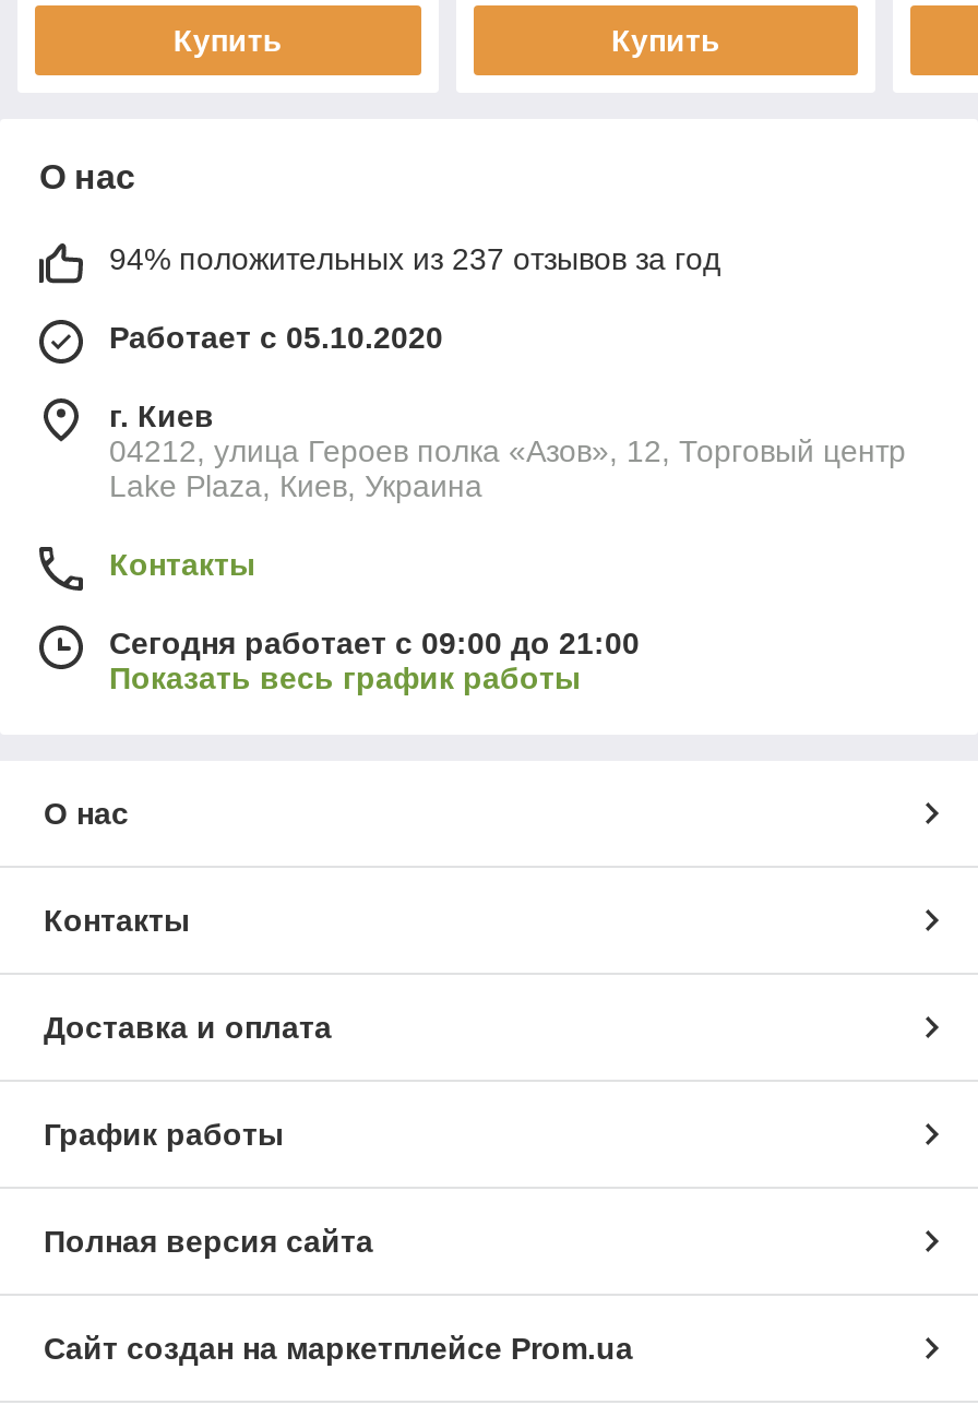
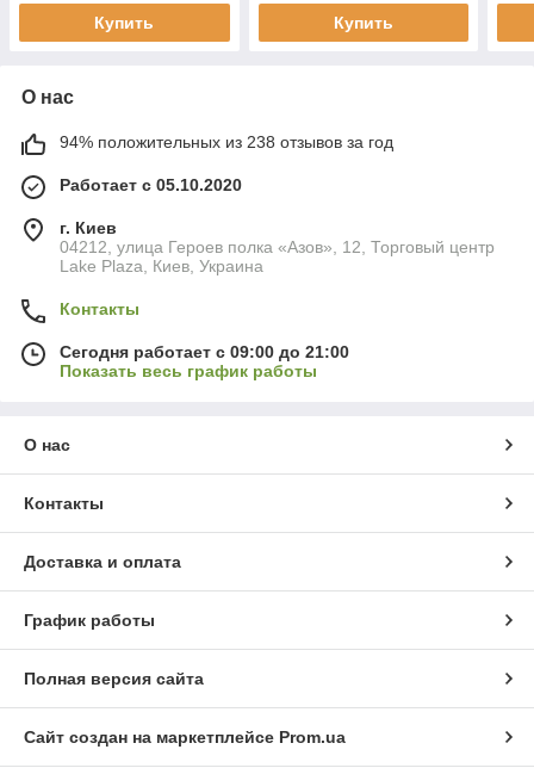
- 94% положительных из 237 отзывов за год
+ 94% положительных из 238 отзывов за год
